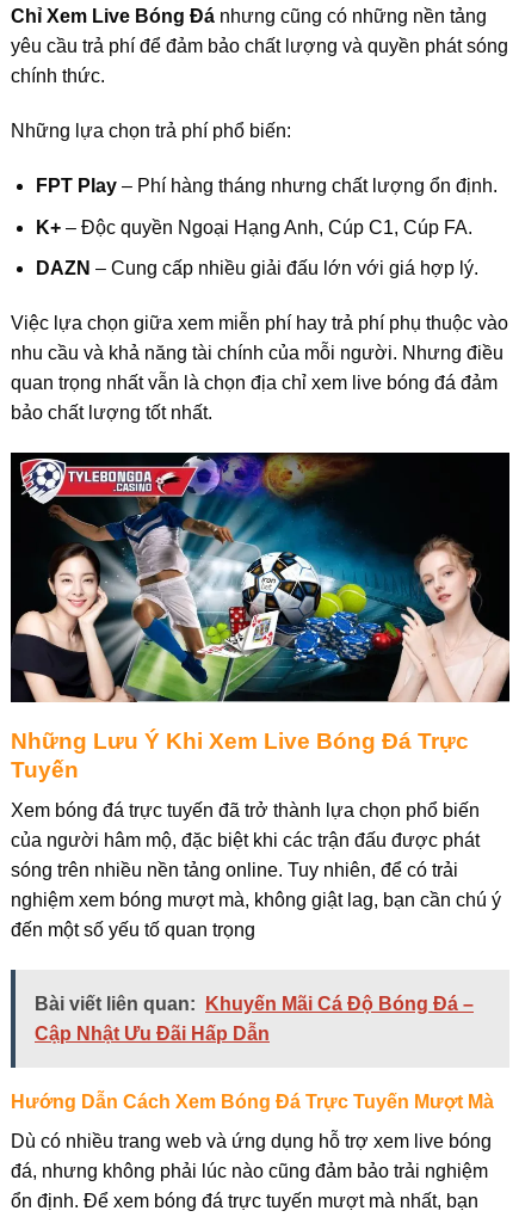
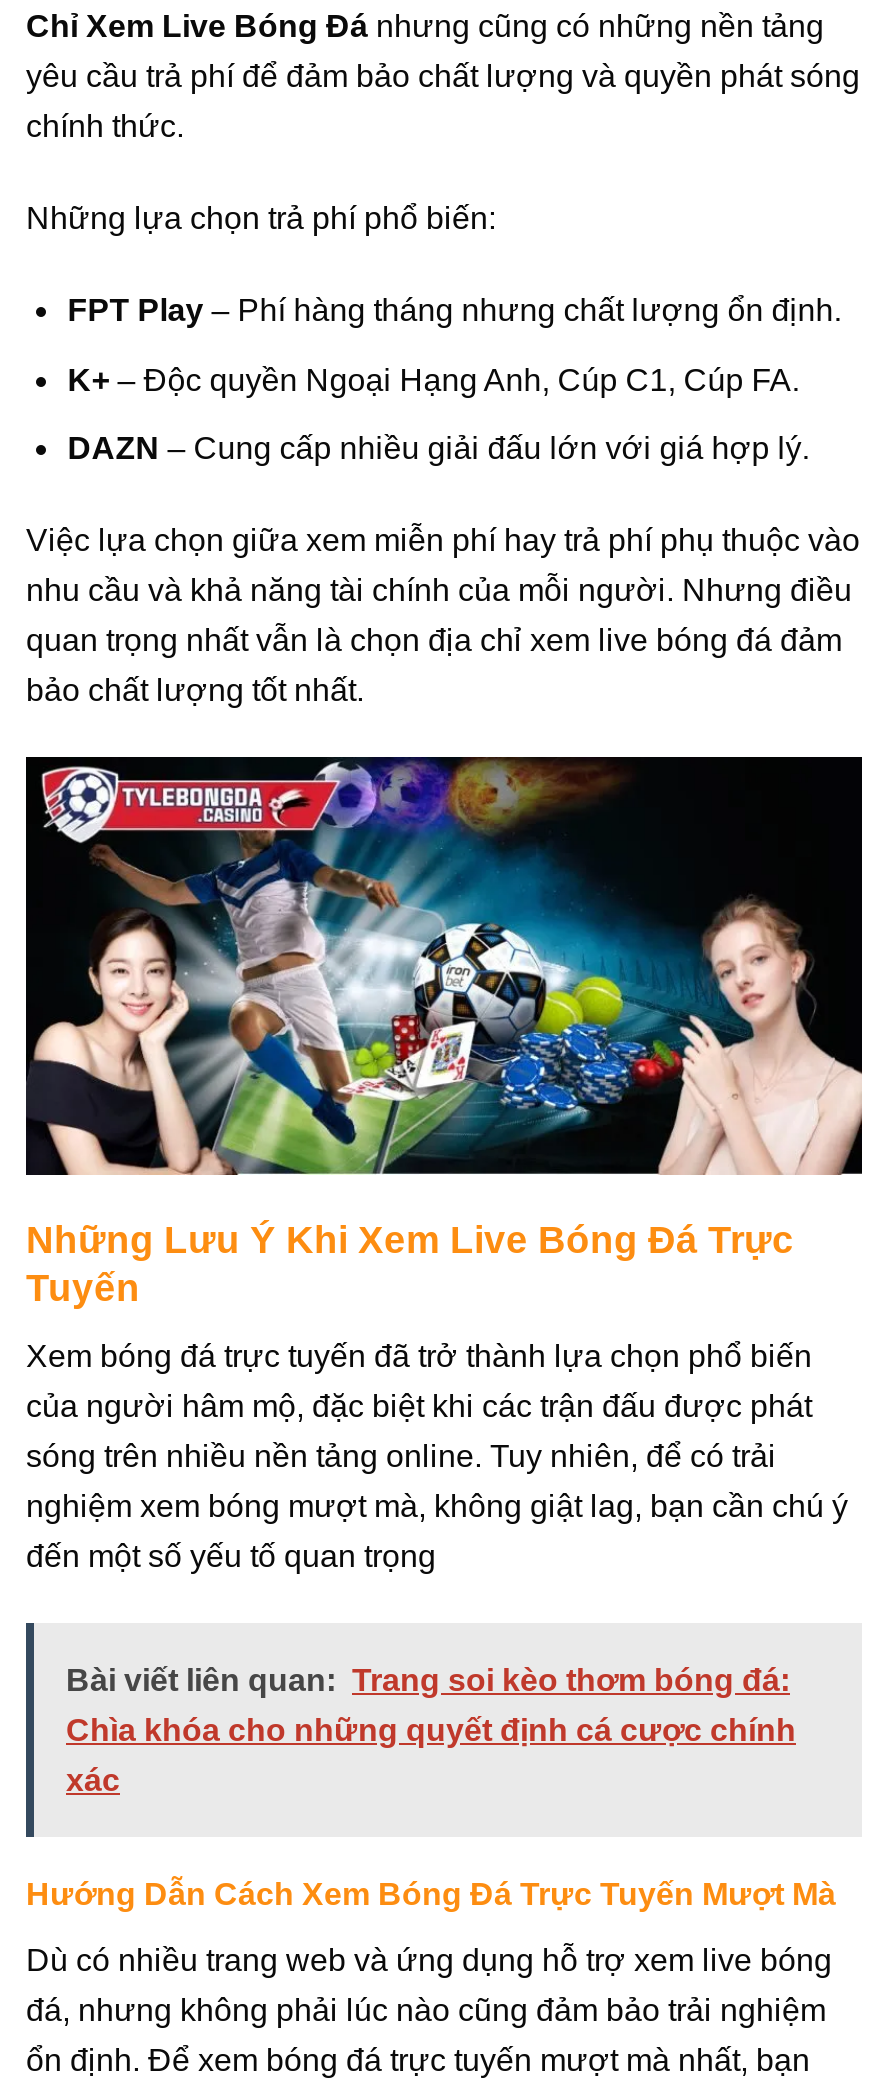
- Bài viết liên quan: Khuyến Mãi Cá Độ Bóng Đá –
- Cập Nhật Ưu Đãi Hấp Dẫn
+ Bài viết liên quan: Trang soi kèo thơm bóng đá:
+ Chìa khóa cho những quyết định cá cược chính
+ xác
